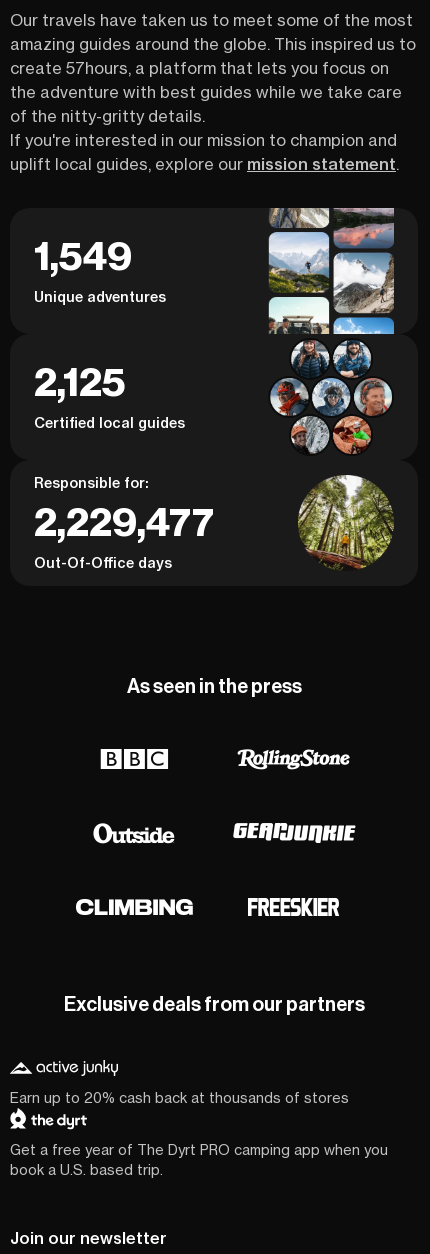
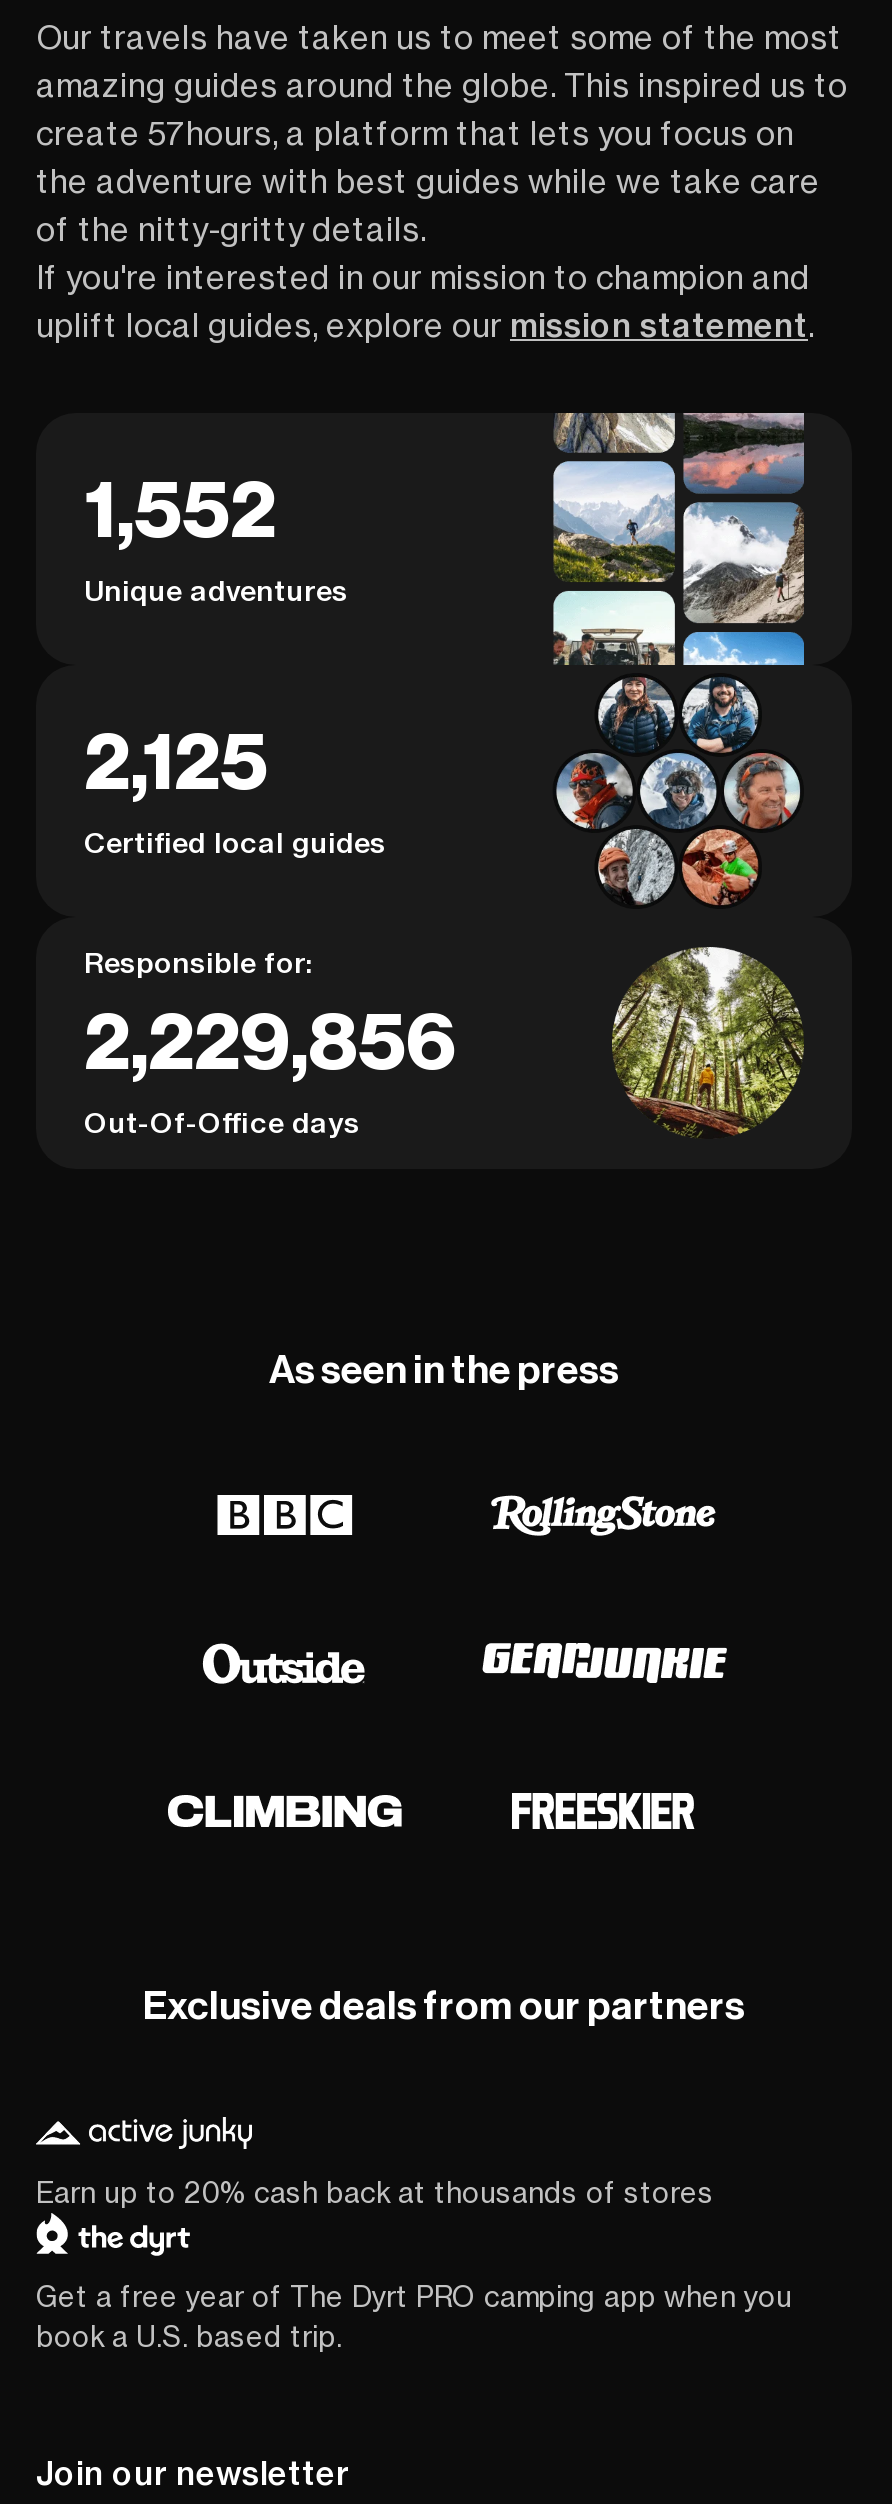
- 1,549
+ 1,552

- 2,229,477
+ 2,229,856
